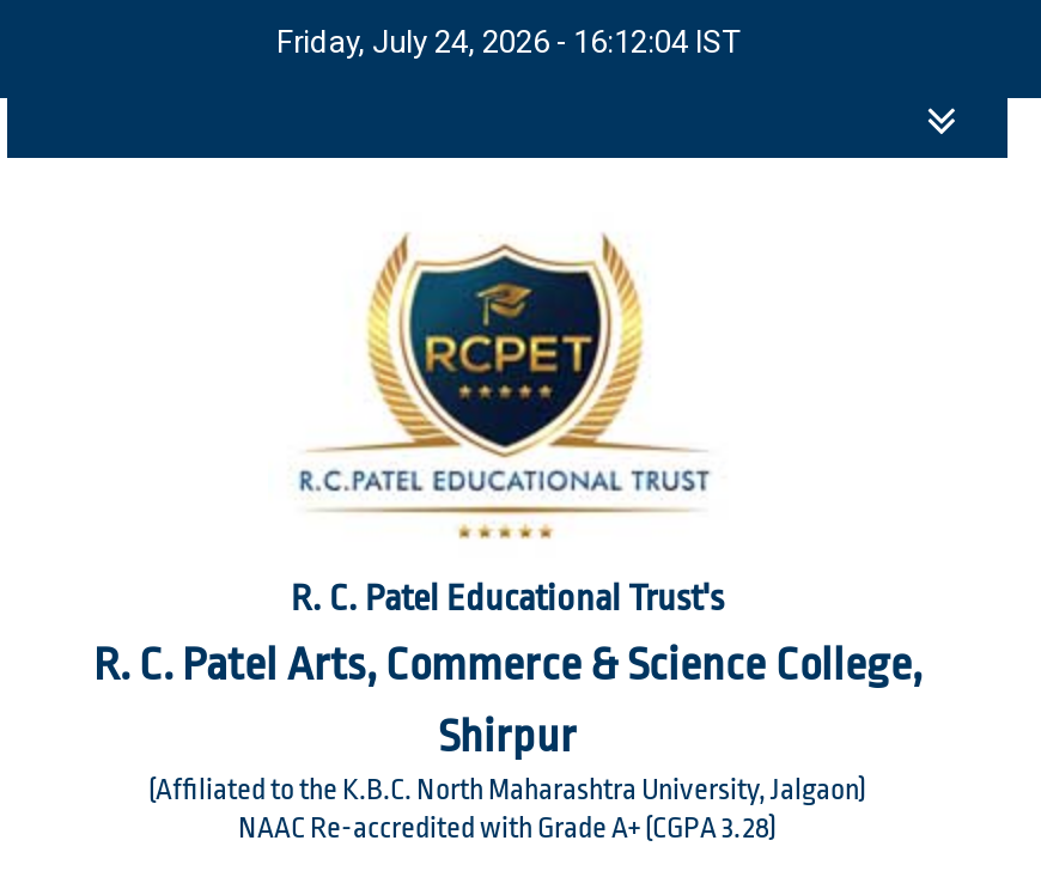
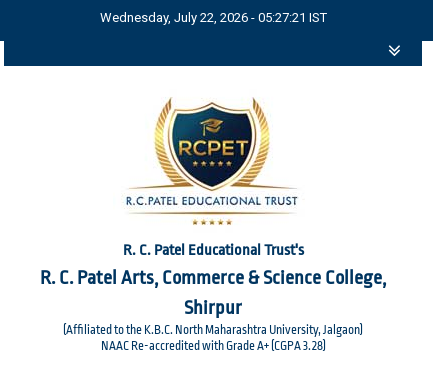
- Friday, July 24, 2026 - 16:12:04 IST
+ Wednesday, July 22, 2026 - 05:27:21 IST
